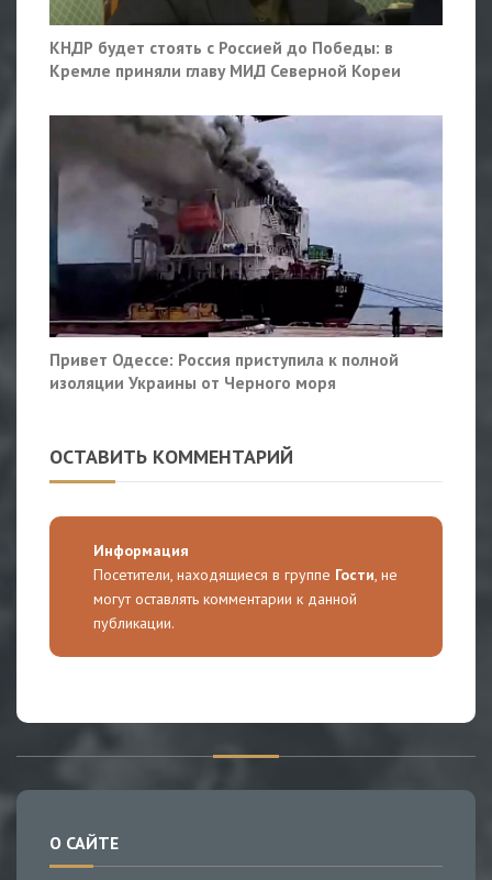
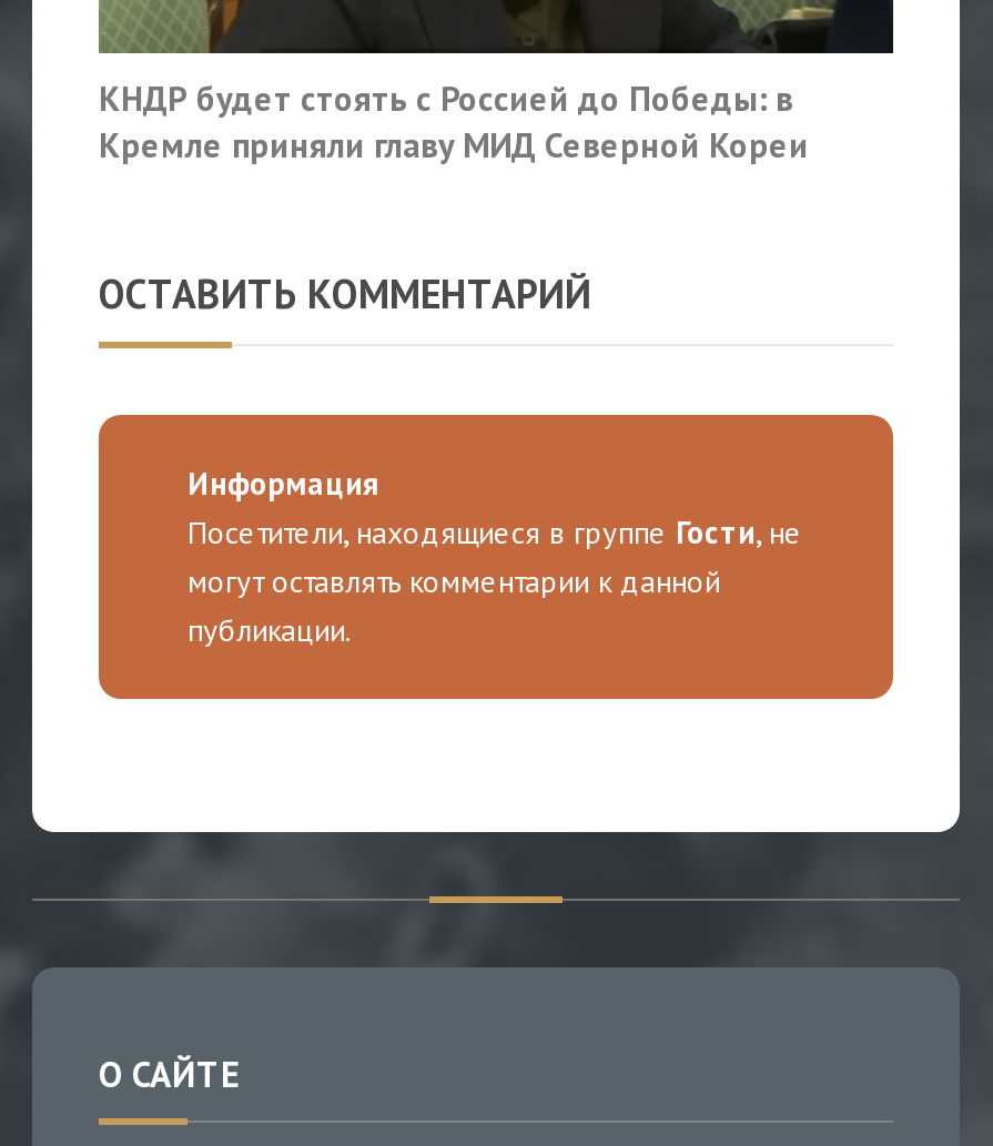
- [image]
- Привет Одессе: Россия приступила к полной
- изоляции Украины от Черного моря
